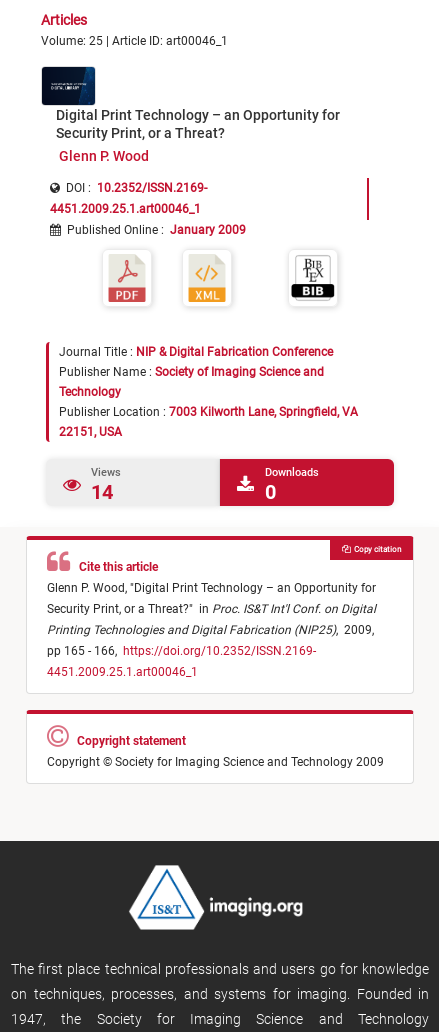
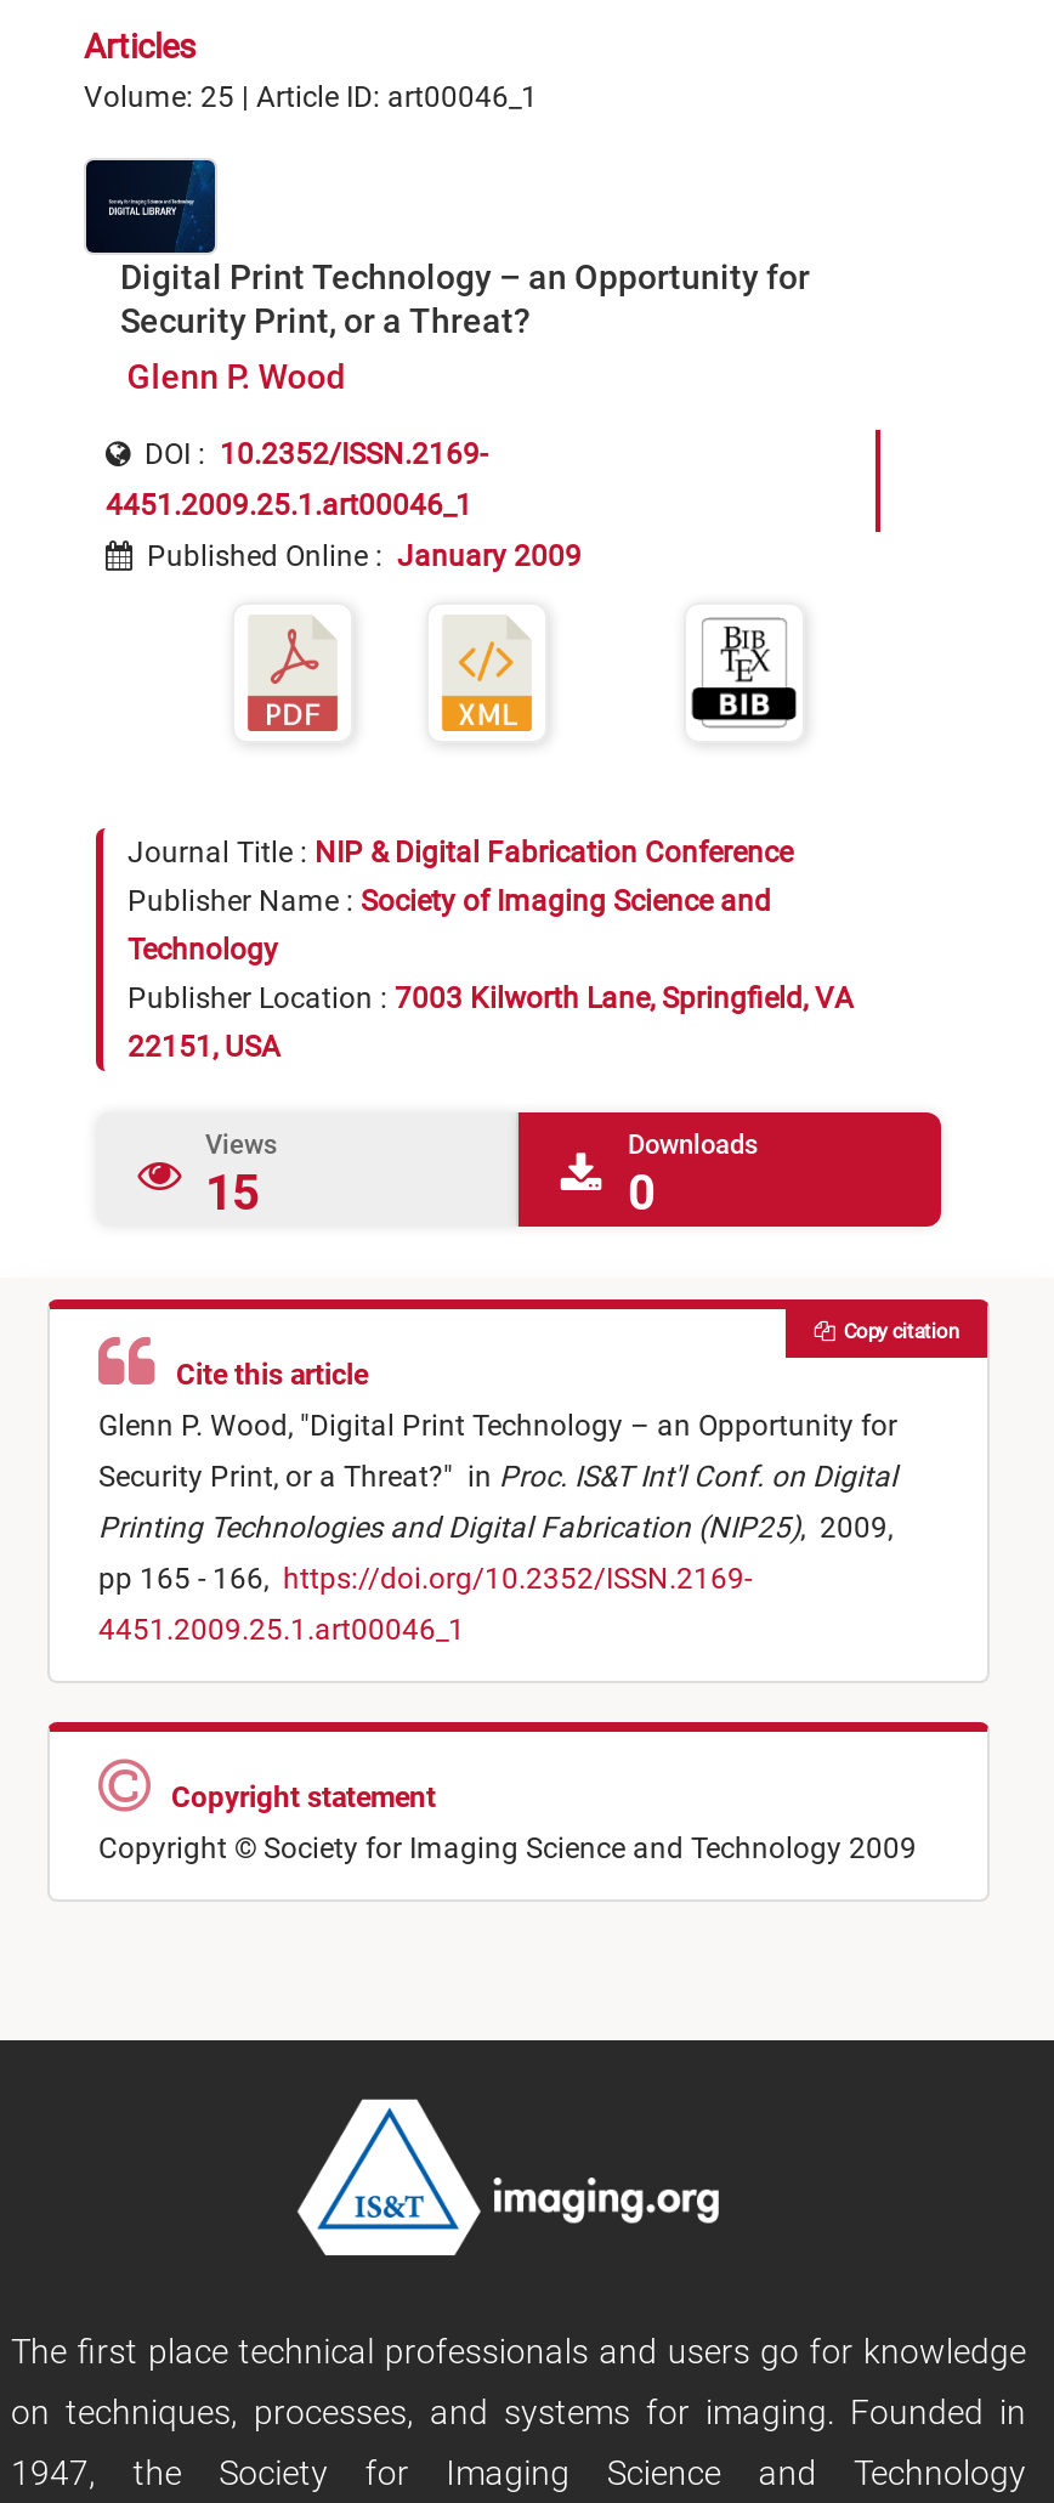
- 14
+ 15
